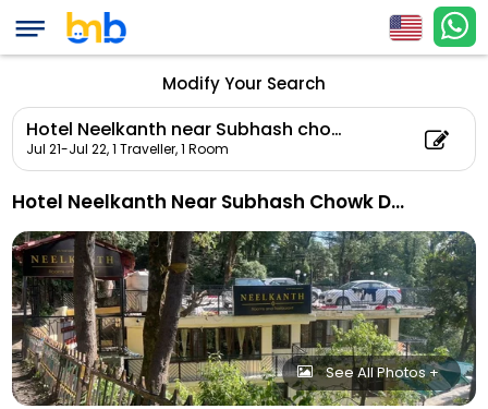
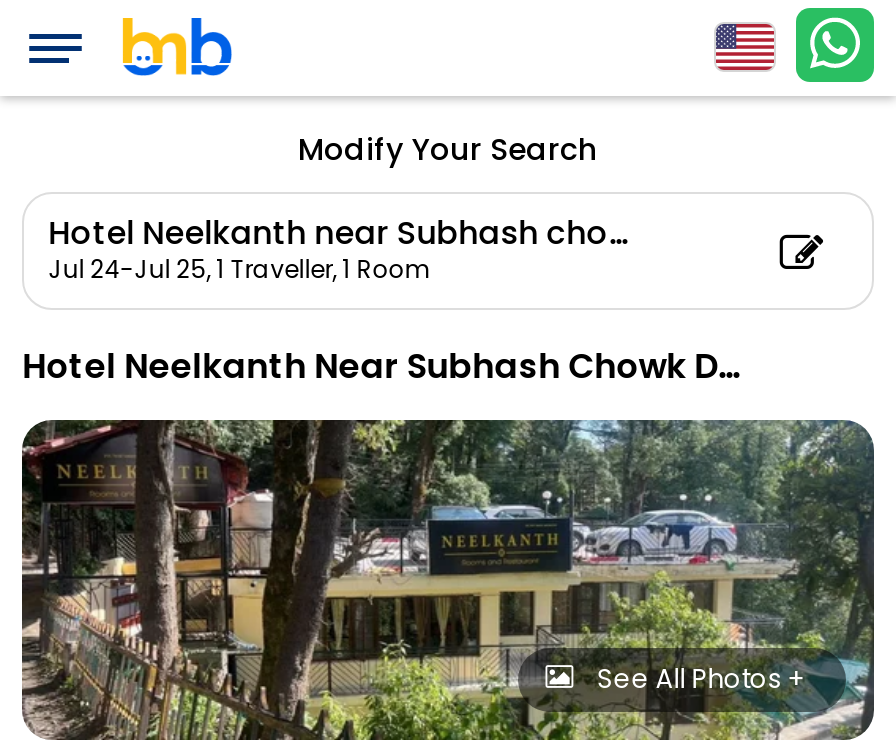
- Jul 21-Jul 22, 1 Traveller, 1 Room
+ Jul 24-Jul 25, 1 Traveller, 1 Room
